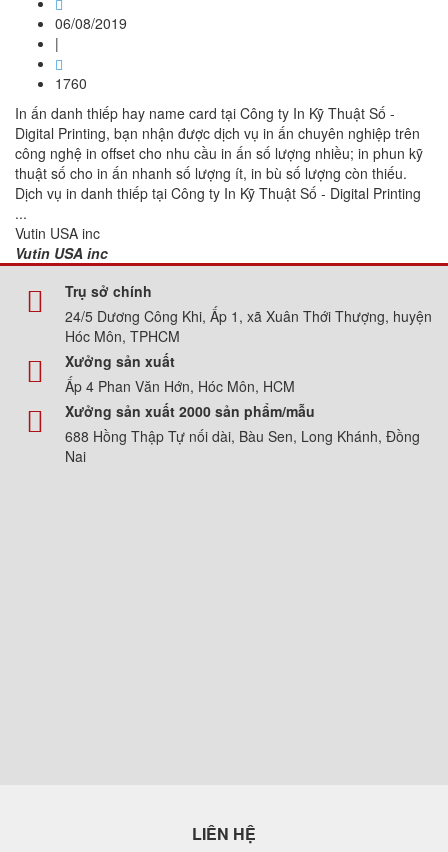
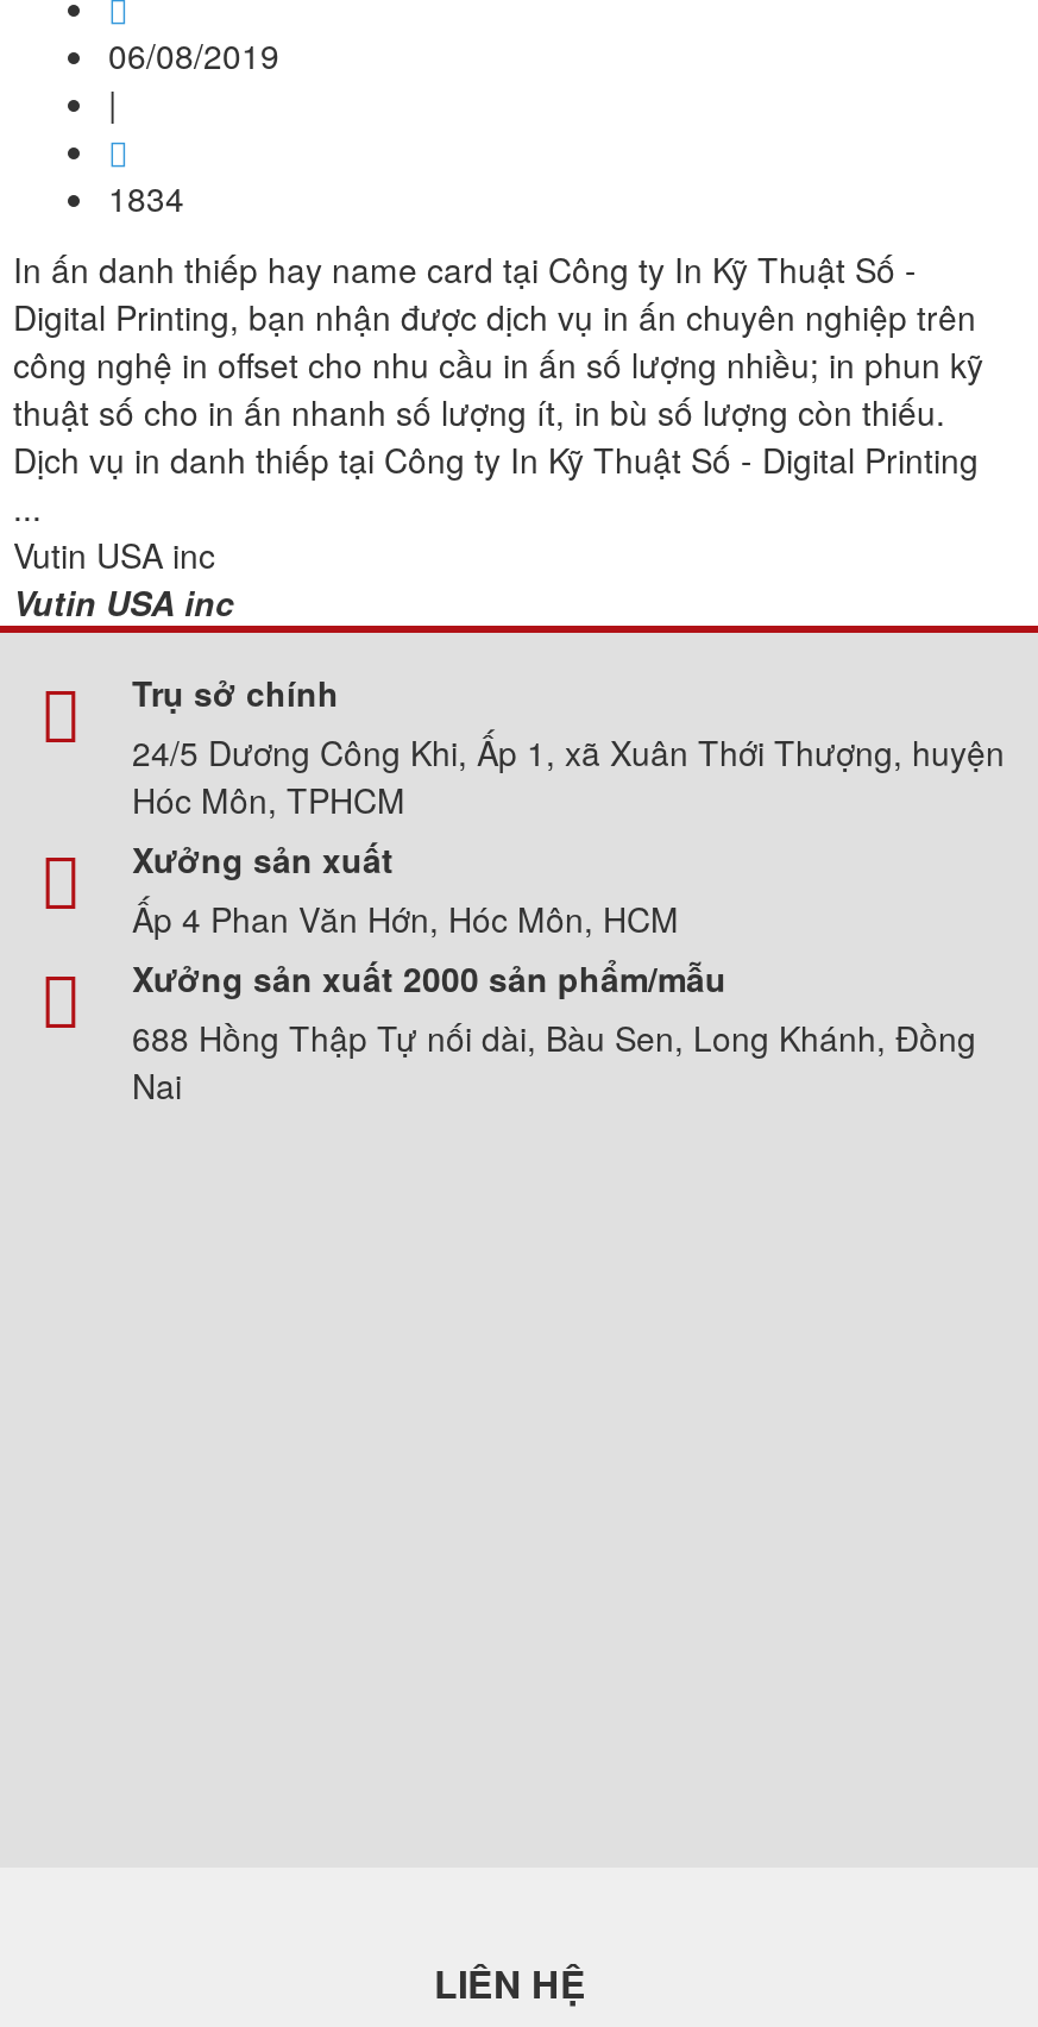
- 1760
+ 1834
